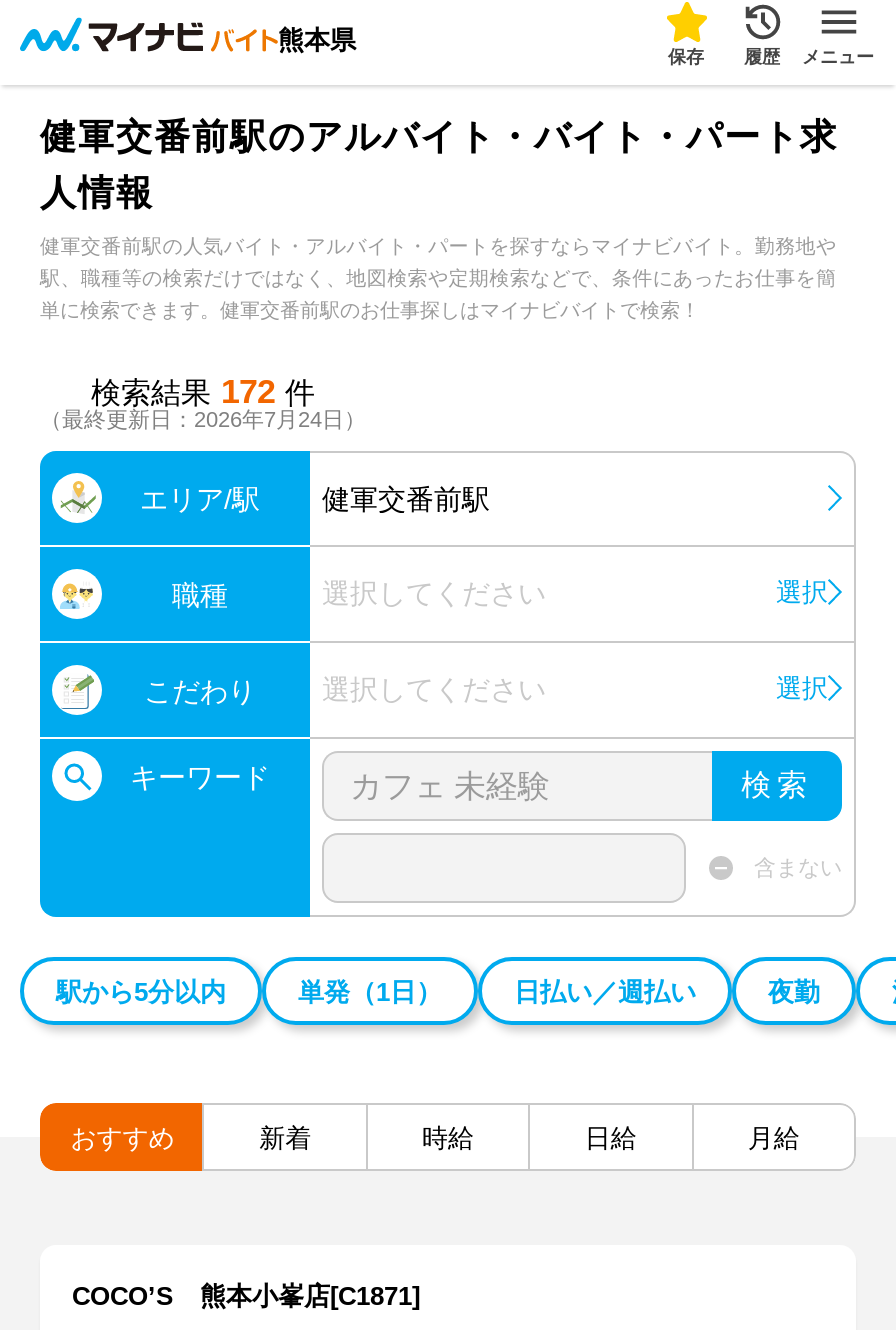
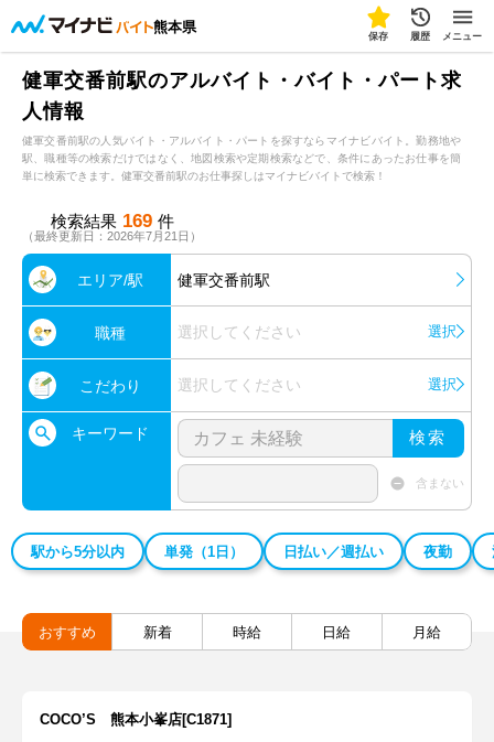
- 検索結果 172 件
+ 検索結果 169 件

- （最終更新日：2026年7月24日）
+ （最終更新日：2026年7月21日）
